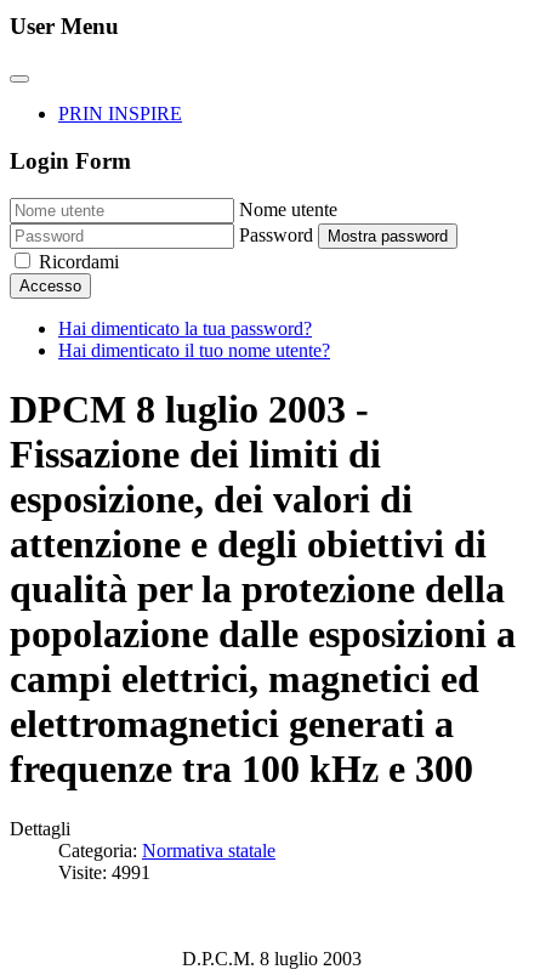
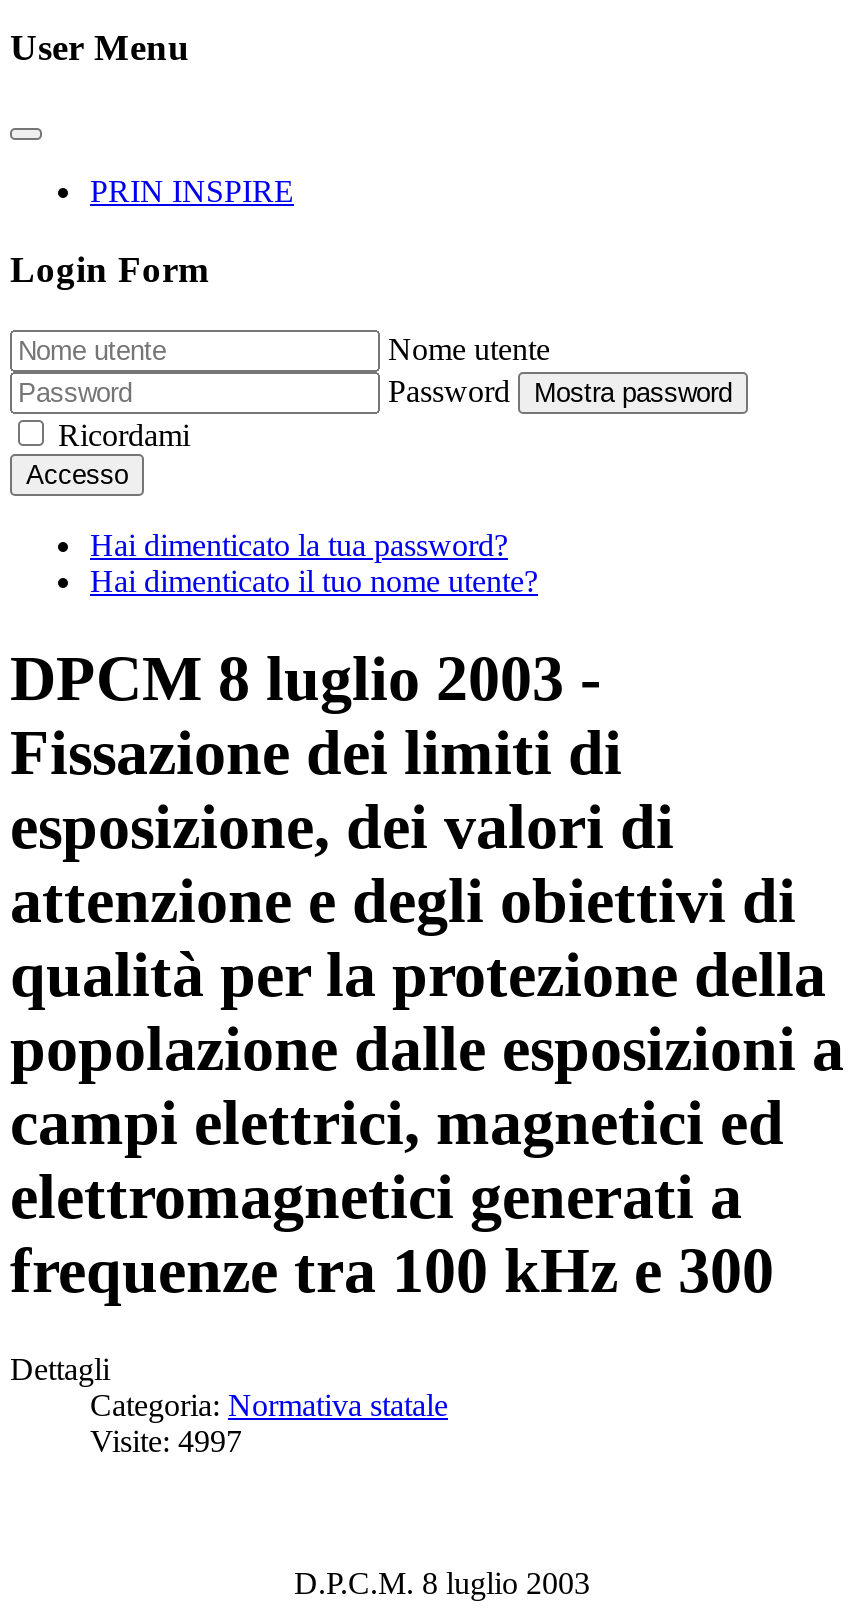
- Visite: 4991
+ Visite: 4997
